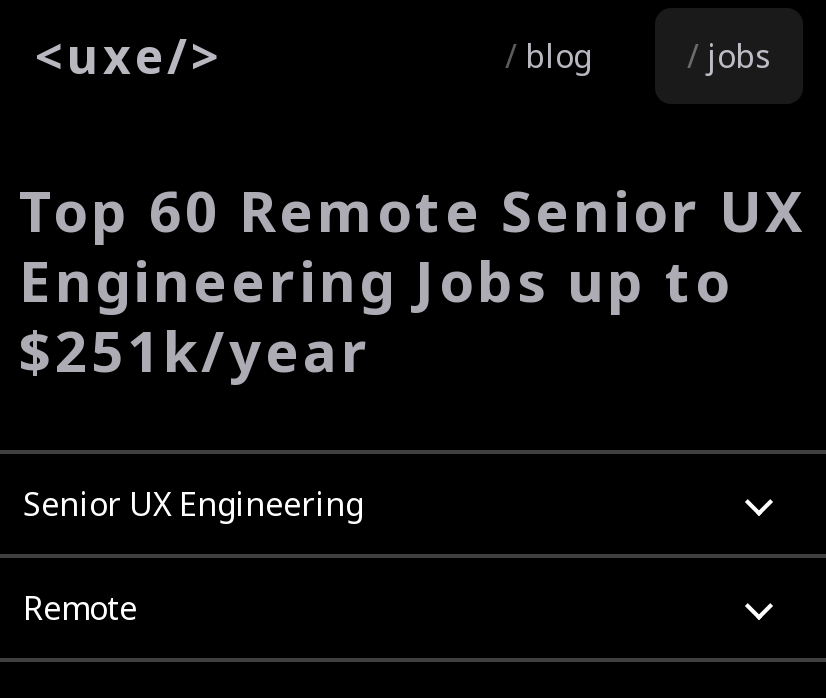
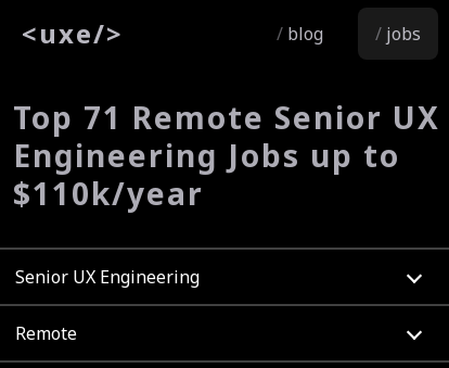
- Top 60 Remote Senior UX
+ Top 71 Remote Senior UX

- $251k/year
+ $110k/year
